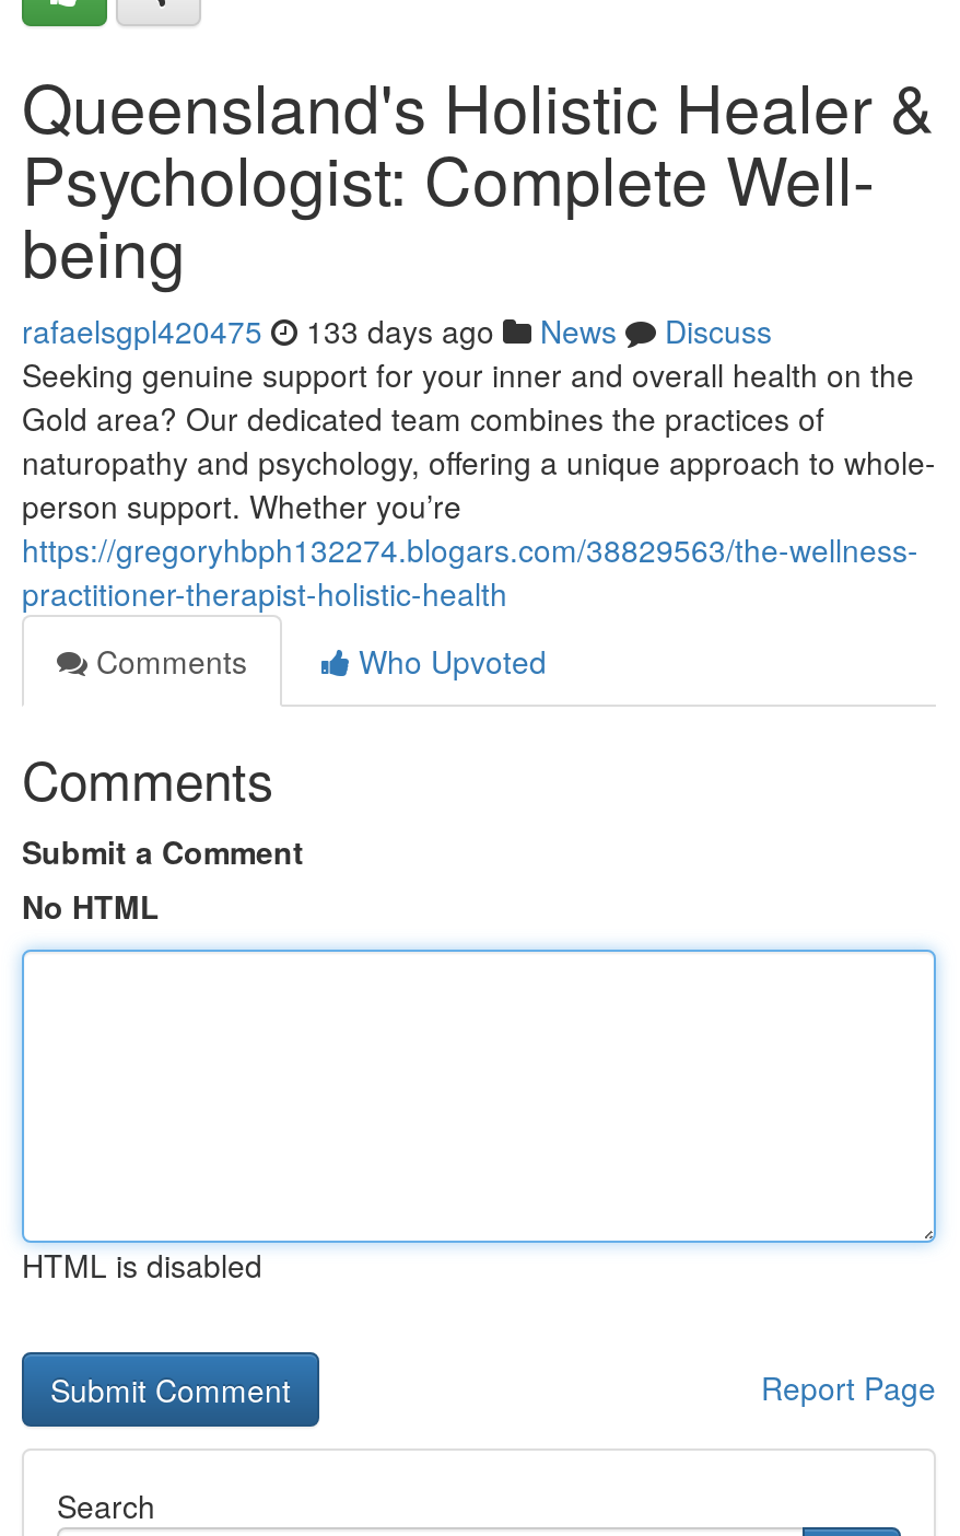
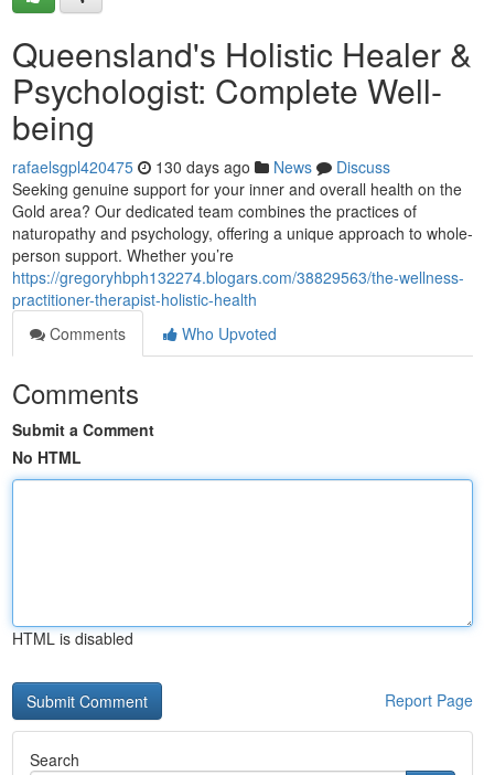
- rafaelsgpl420475 133 days ago News Discuss
+ rafaelsgpl420475 130 days ago News Discuss
